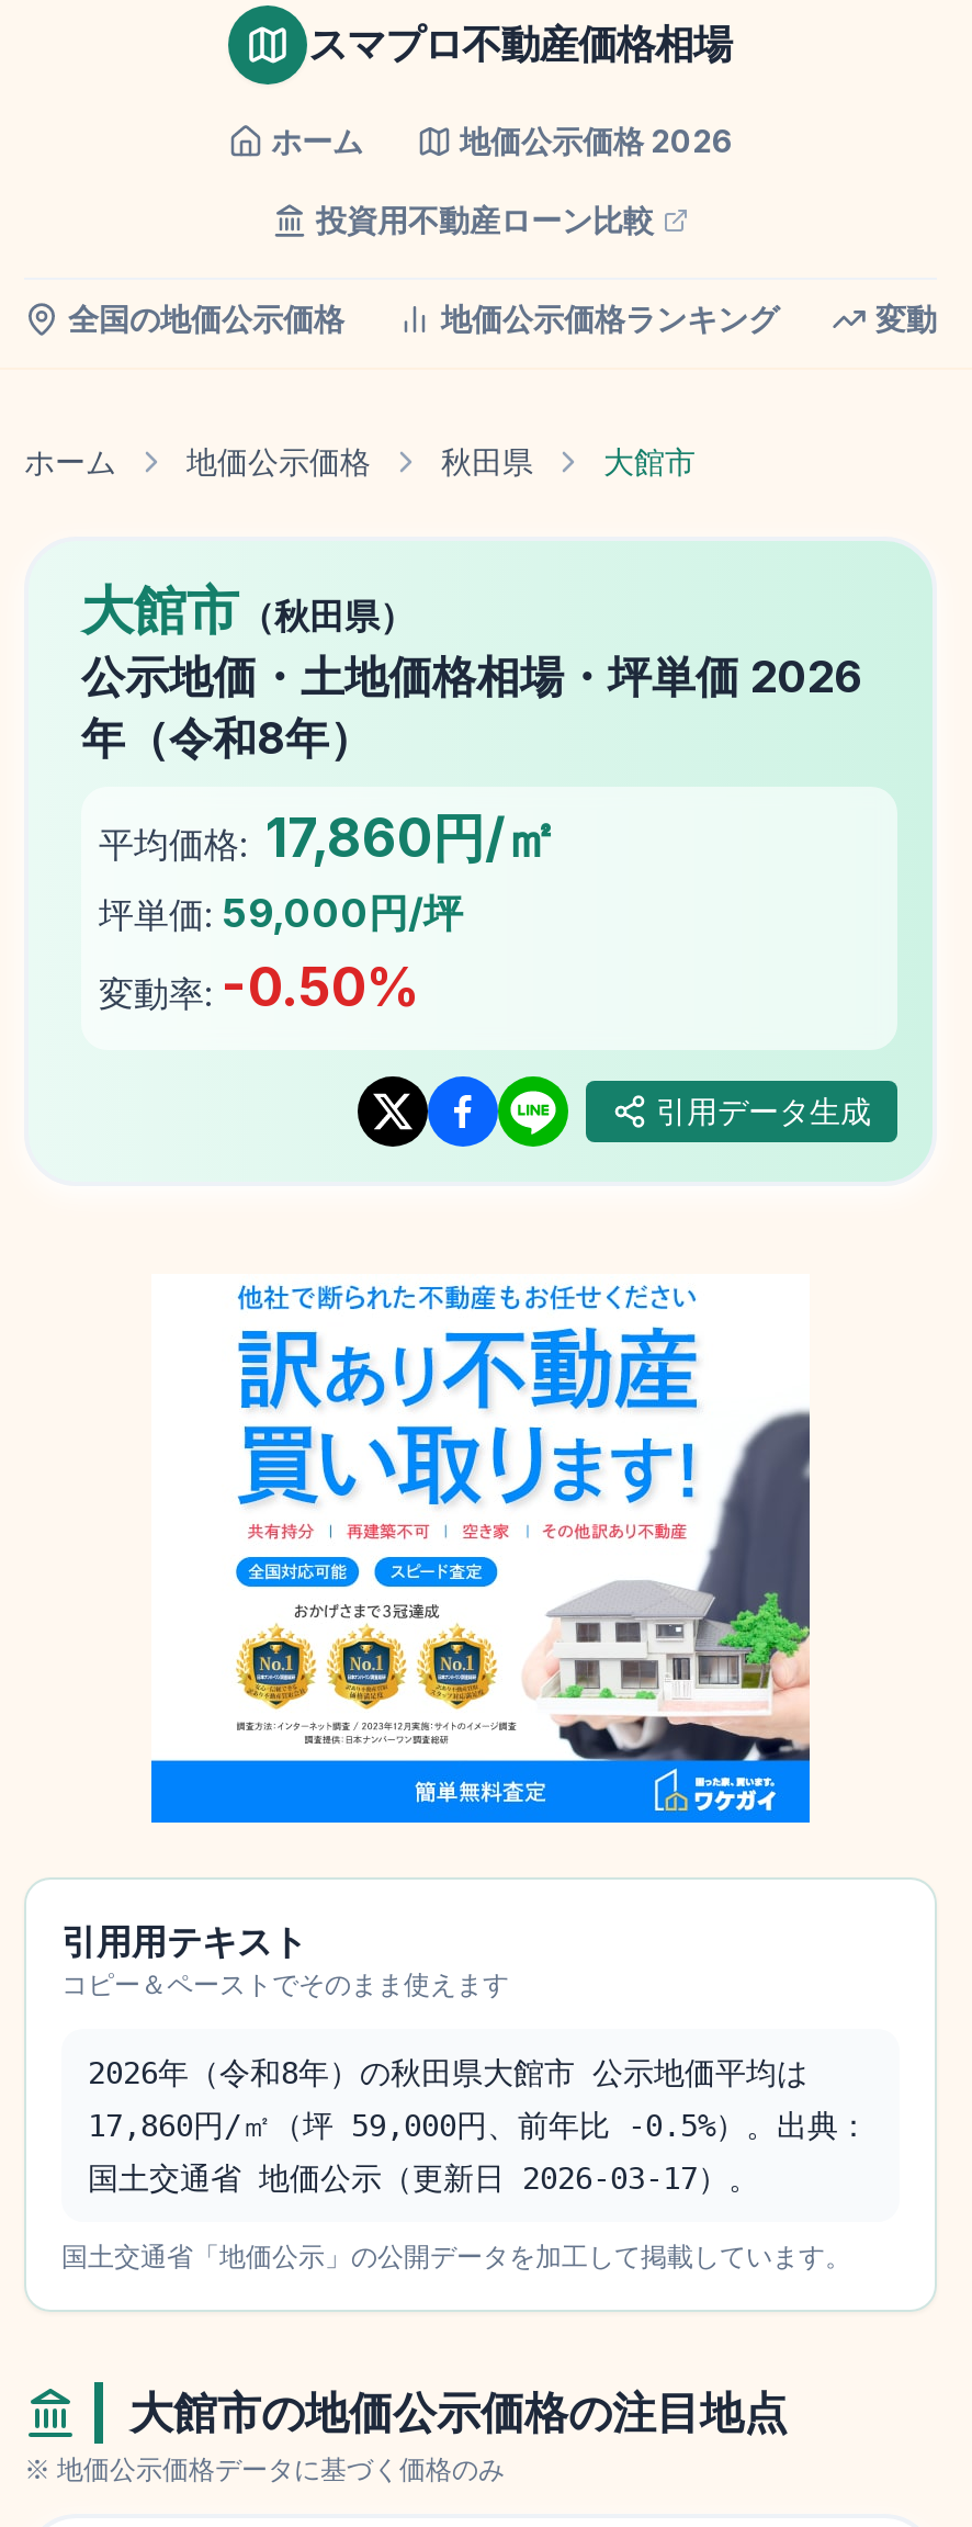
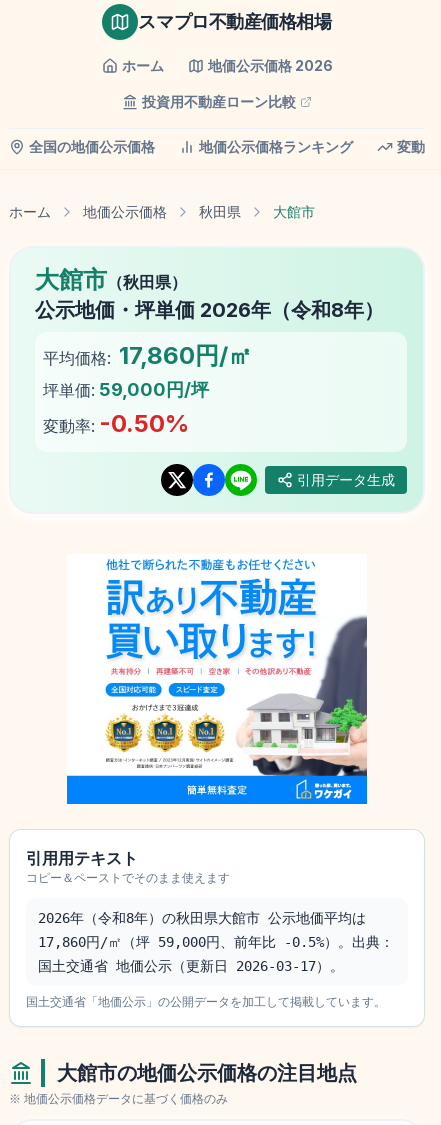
- 公示地価・土地価格相場・坪単価2026
- 年（令和8年）
+ 公示地価・坪単価2026年（令和8年）
